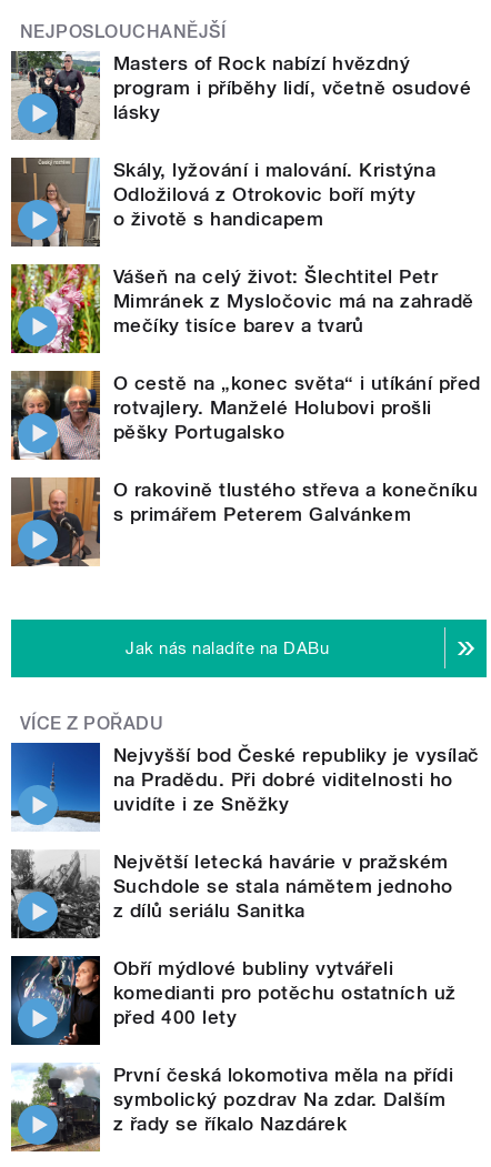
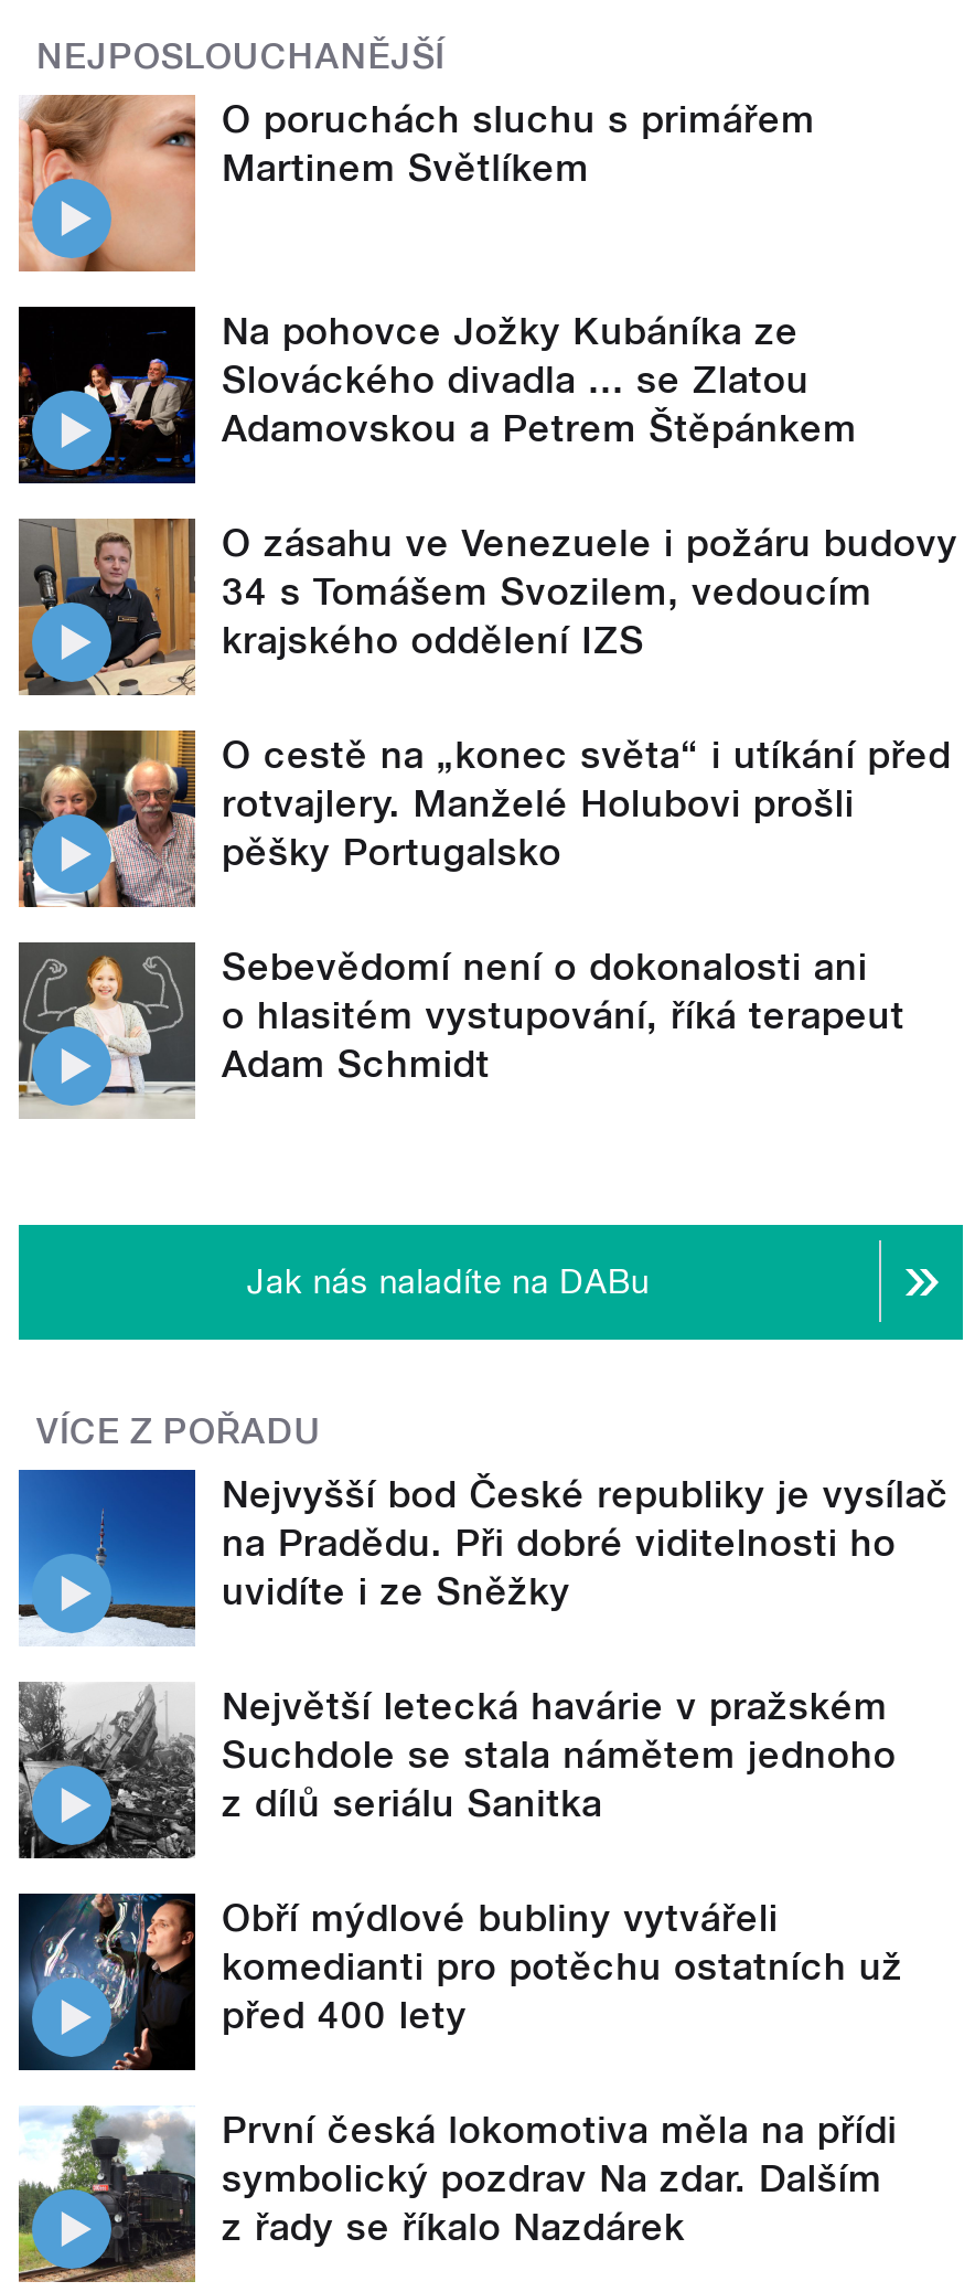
- [image]
- Masters of Rock nabízí hvězdný
- program i příběhy lidí, včetně osudové
- lásky
+ [image]
+ O poruchách sluchu s primářem
+ Martinem Světlíkem

- [image]
- Skály, lyžování i malování. Kristýna
- Odložilová z Otrokovic boří mýty
- o životě s handicapem
+ [image]
+ Na pohovce Jožky Kubáníka ze
+ Slováckého divadla ... se Zlatou
+ Adamovskou a Petrem Štěpánkem

- [image]
- Vášeň na celý život: Šlechtitel Petr
- Mimránek z Mysločovic má na zahradě
- mečíky tisíce barev a tvarů
+ [image]
+ O zásahu ve Venezuele i požáru budovy
+ 34 s Tomášem Svozilem, vedoucím
+ krajského oddělení IZS

- [image]
- O rakovině tlustého střeva a konečníku
- s primářem Peterem Galvánkem
+ [image]
+ Sebevědomí není o dokonalosti ani
+ o hlasitém vystupování, říká terapeut
+ Adam Schmidt
